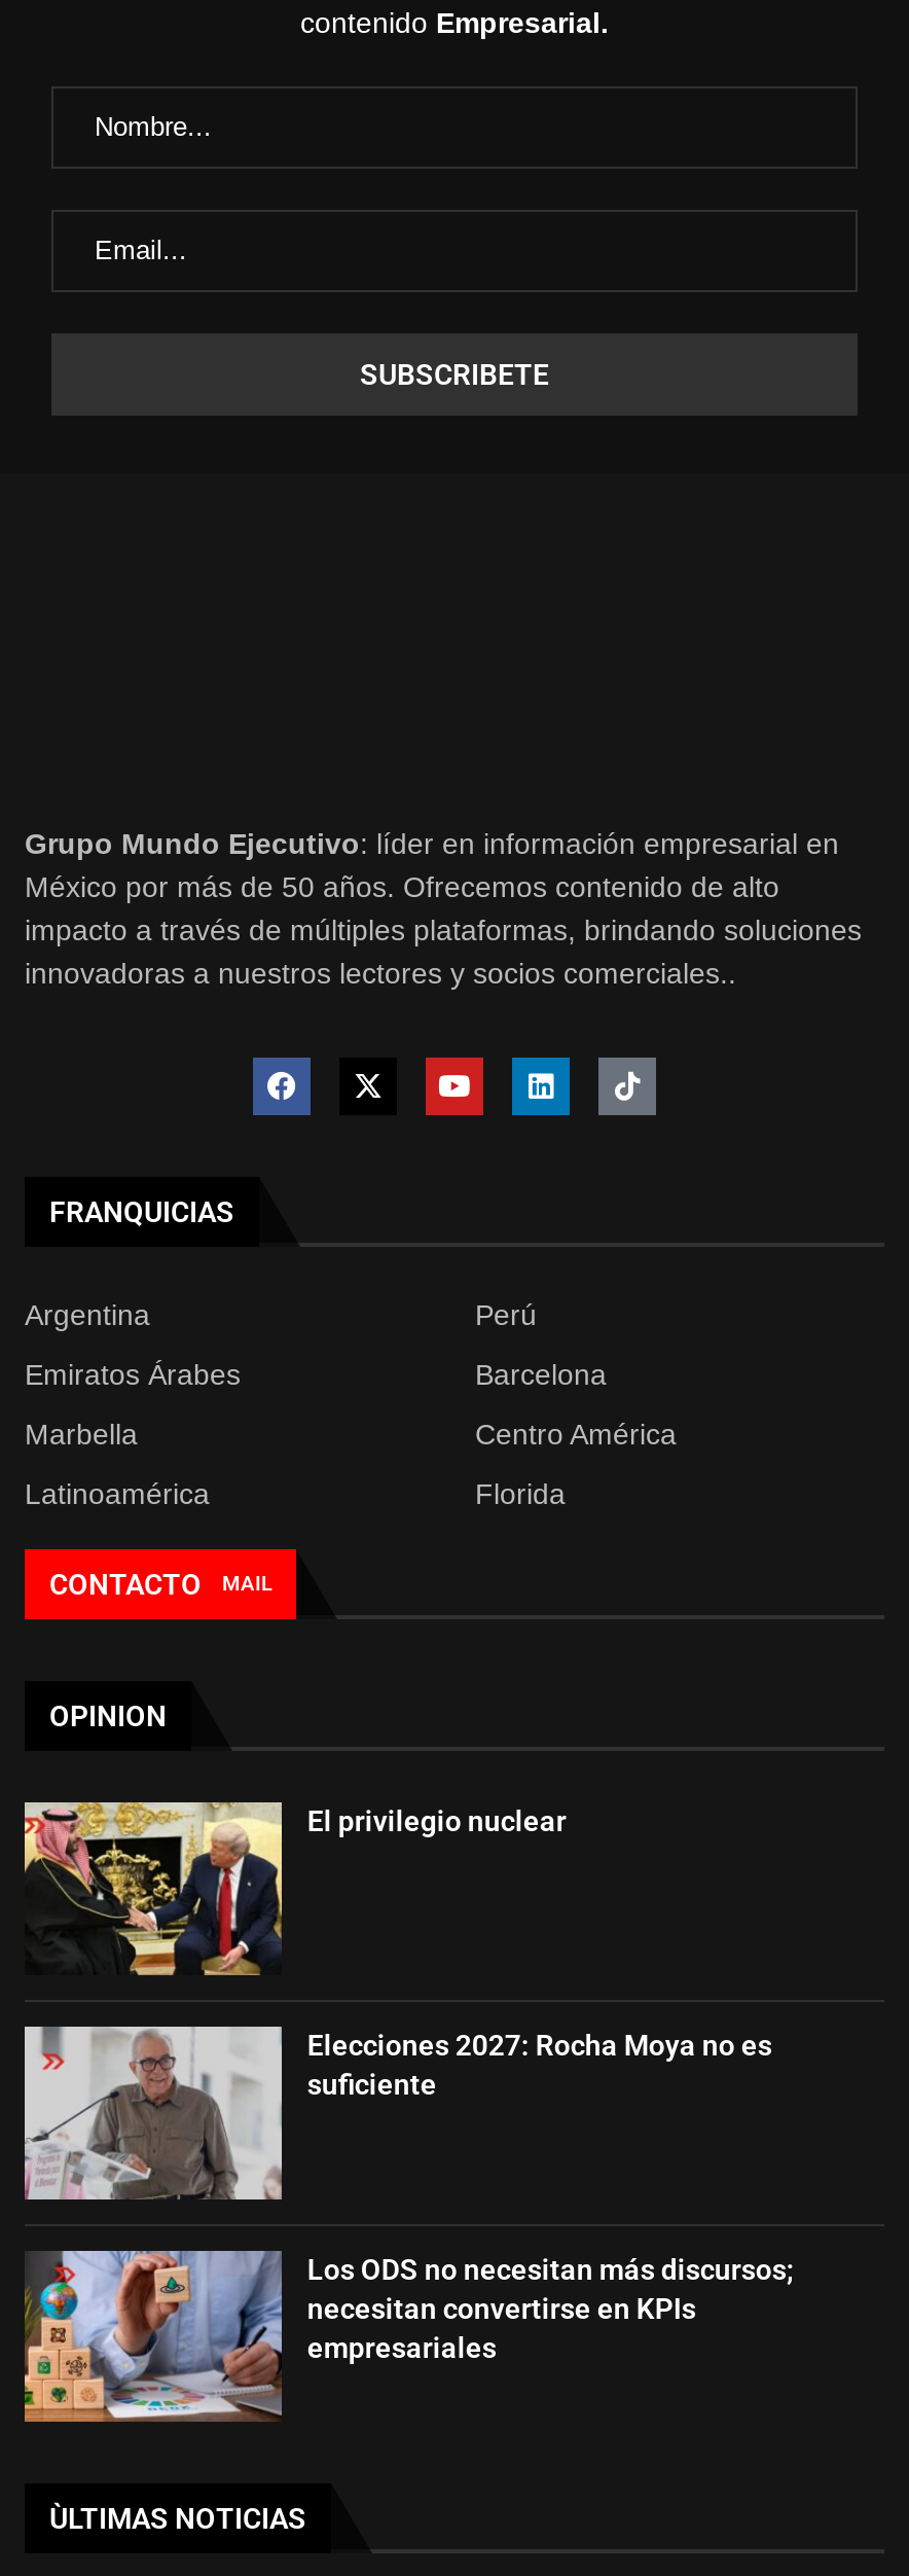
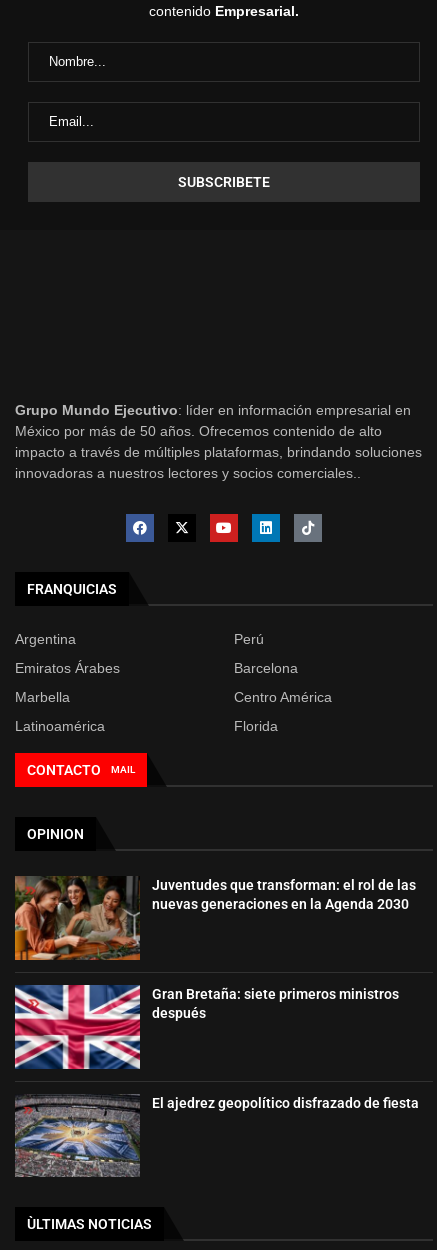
- [image]
- El privilegio nuclear
+ [image]
+ Juventudes que transforman: el rol de las
+ nuevas generaciones en la Agenda 2030

- [image]
- Elecciones 2027: Rocha Moya no es
- suficiente
+ [image]
+ Gran Bretaña: siete primeros ministros
+ después

- [image]
- Los ODS no necesitan más discursos;
- necesitan convertirse en KPIs
- empresariales
+ [image]
+ El ajedrez geopolítico disfrazado de fiesta
